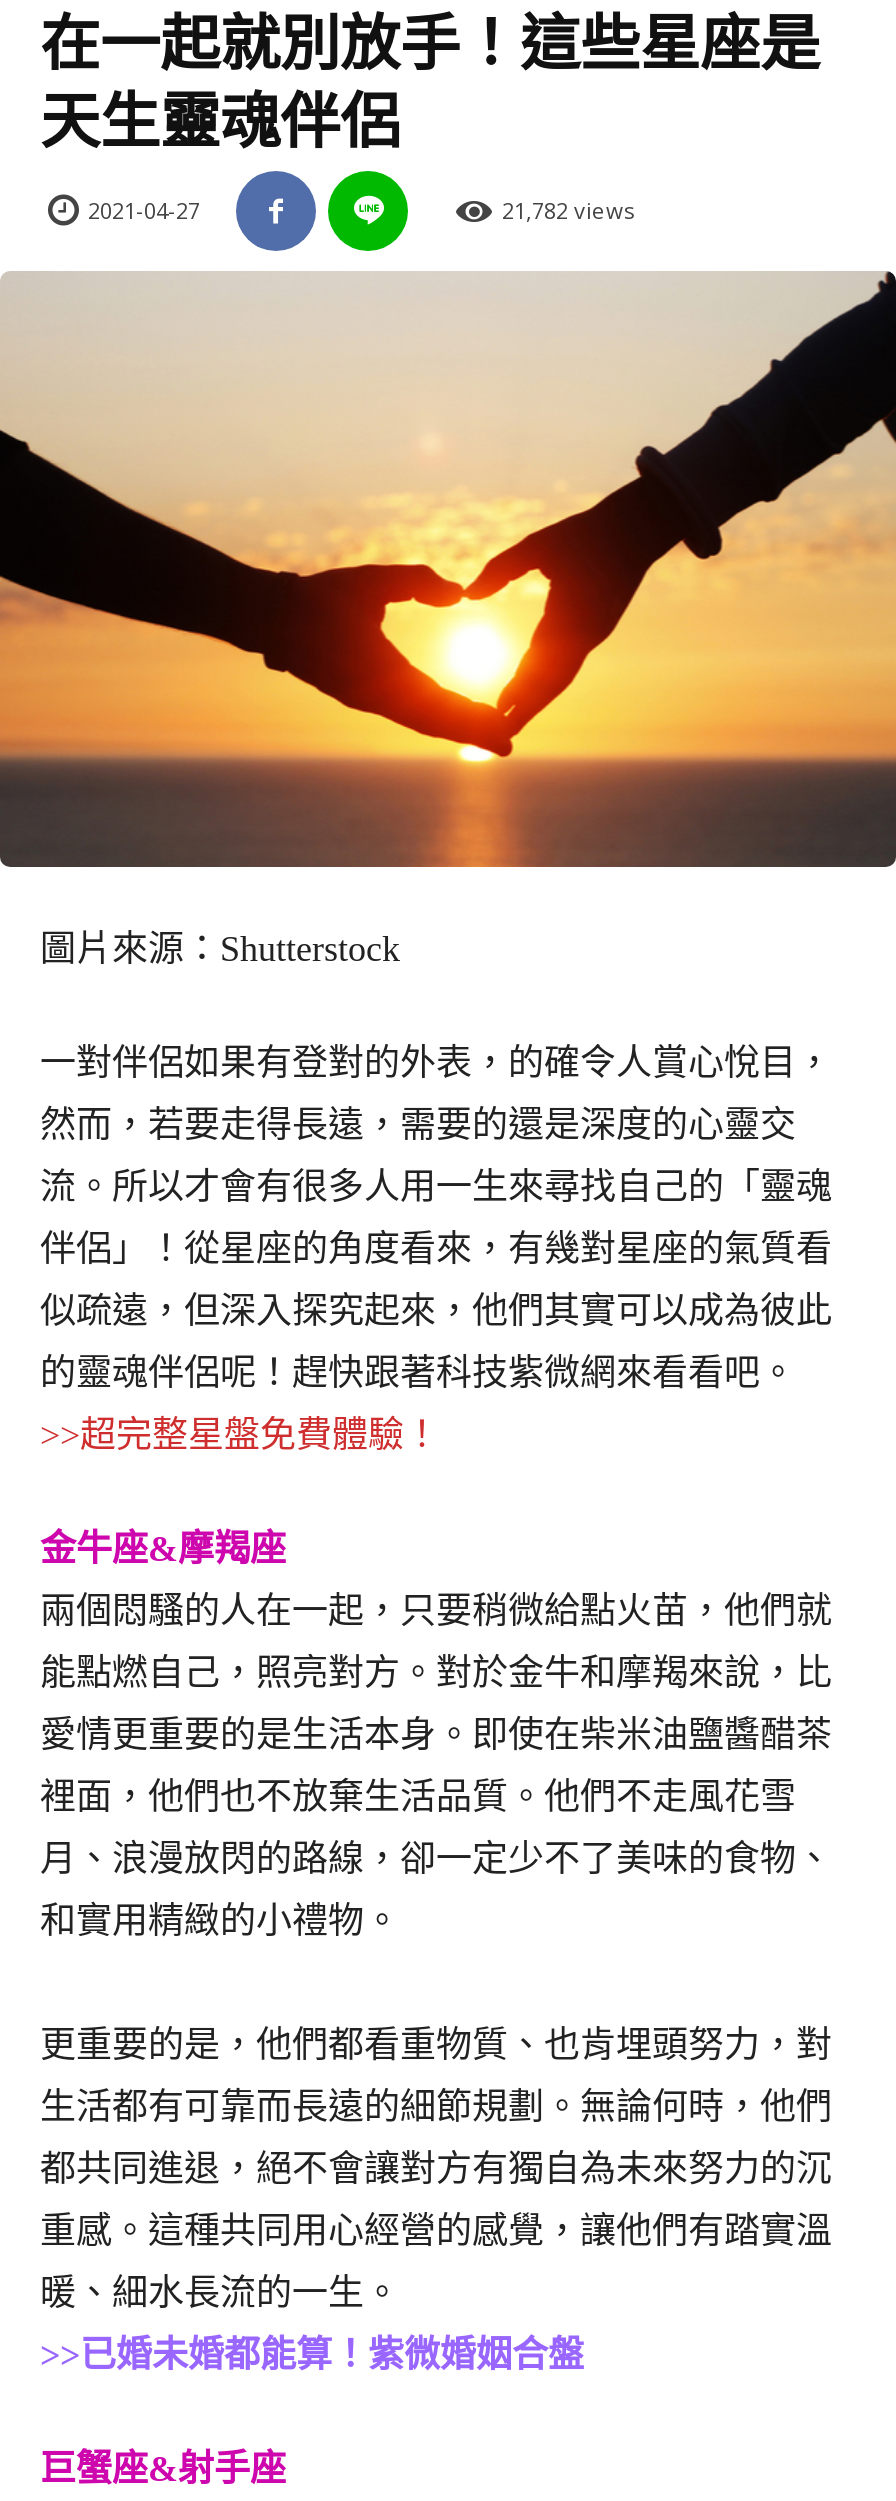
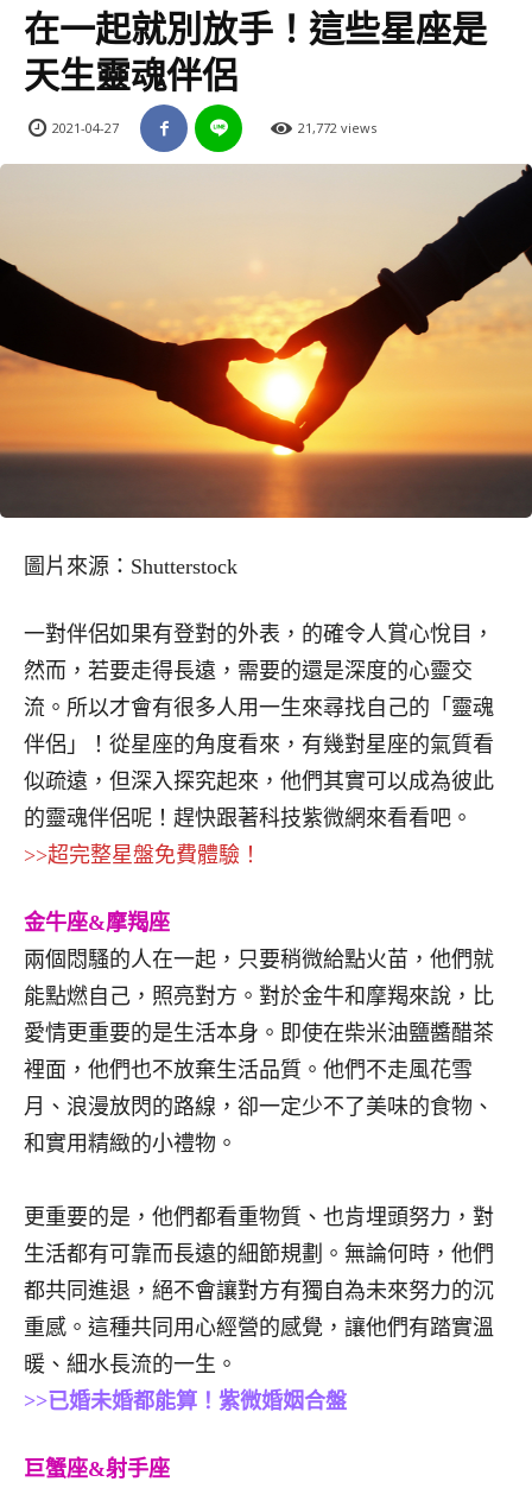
- 21,782 views
+ 21,772 views
